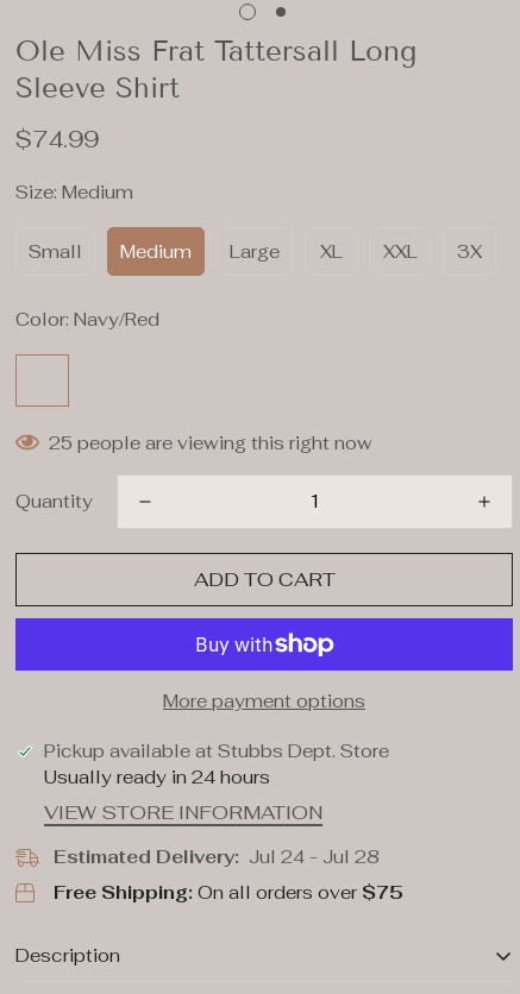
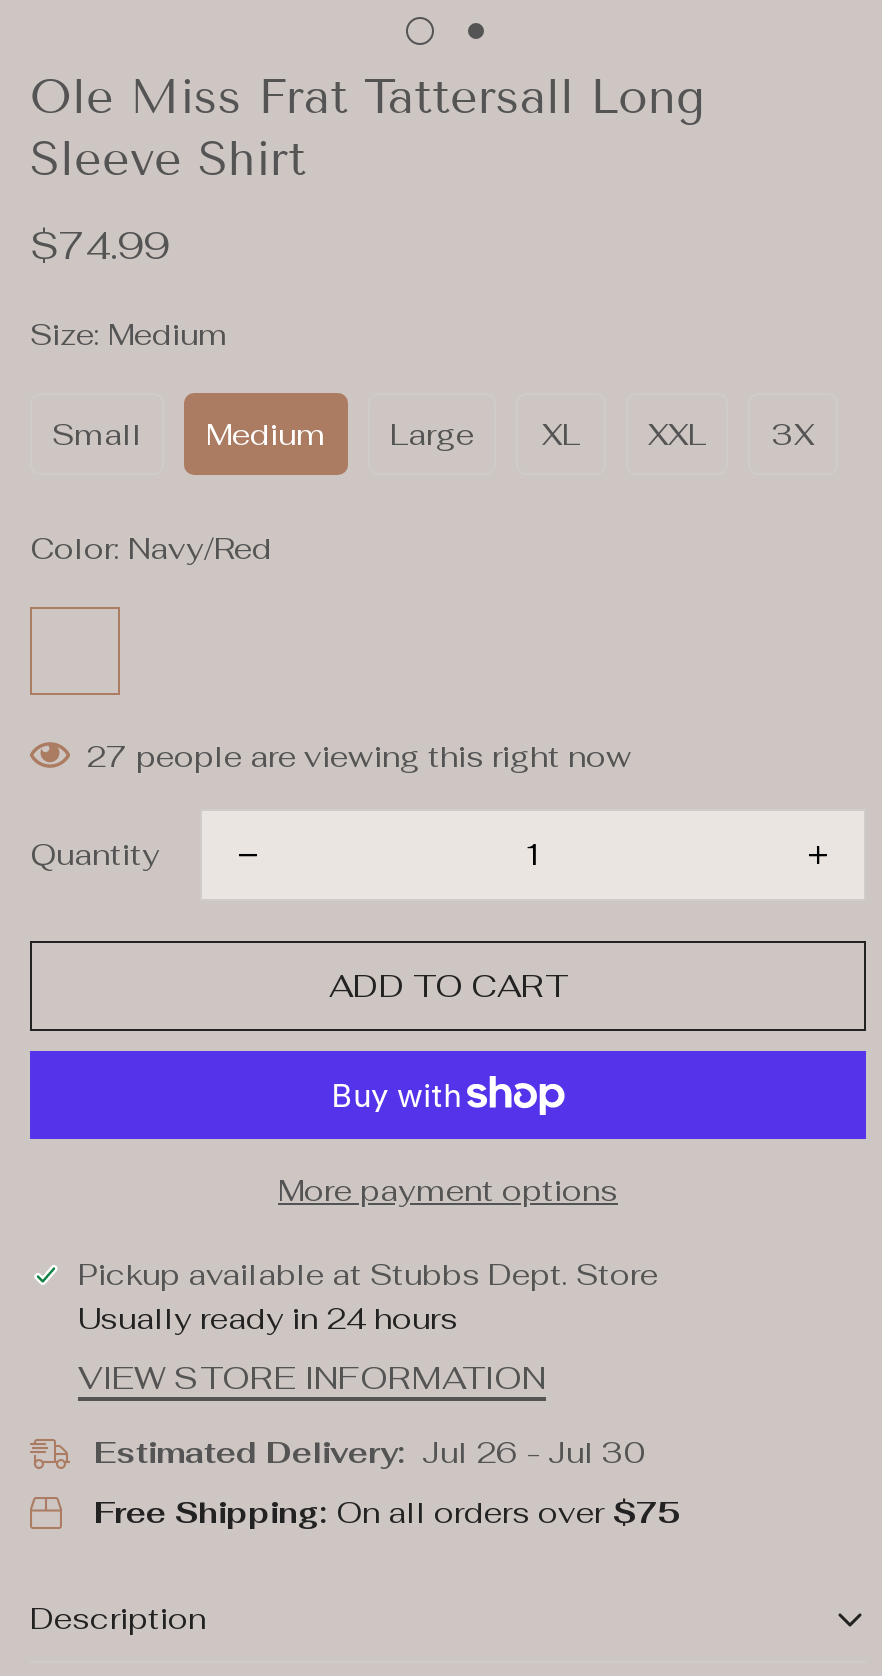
- 25 people are viewing this right now
+ 27 people are viewing this right now

- Estimated Delivery: Jul 24 - Jul 28
+ Estimated Delivery: Jul 26 - Jul 30
